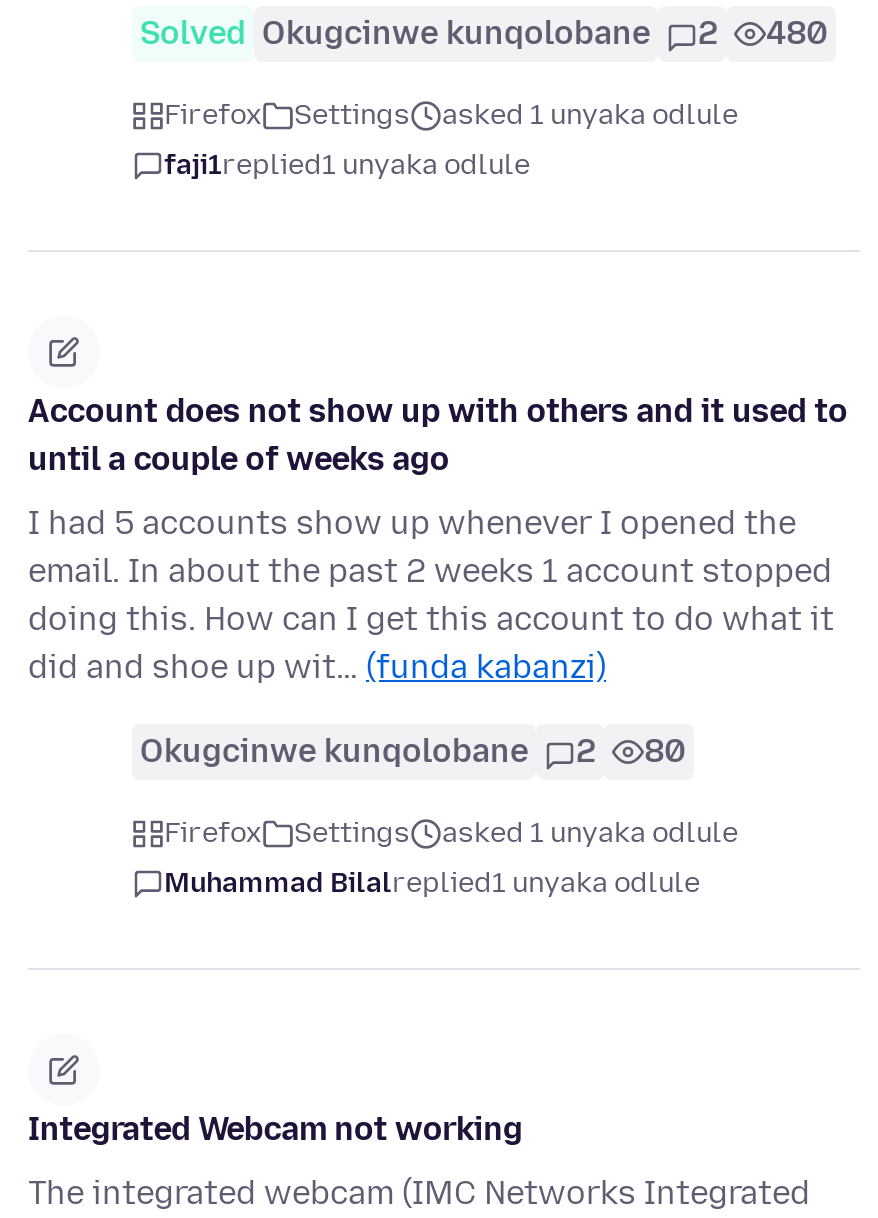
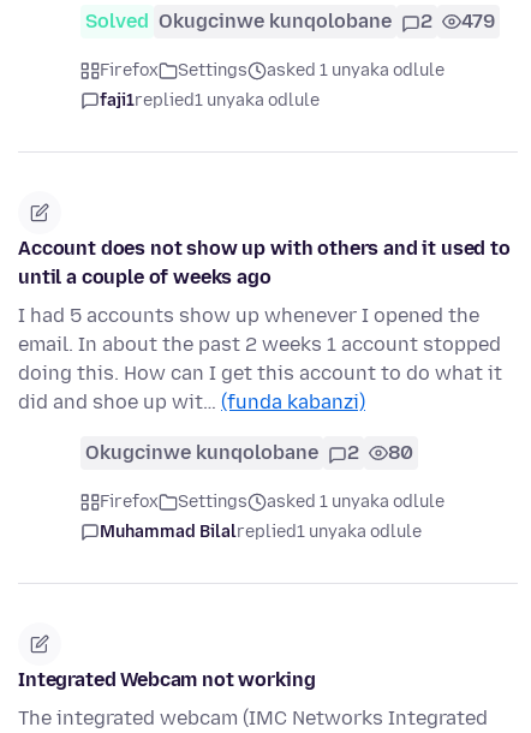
- Solved Okugcinwe kunqolobane 2 480
+ Solved Okugcinwe kunqolobane 2 479
